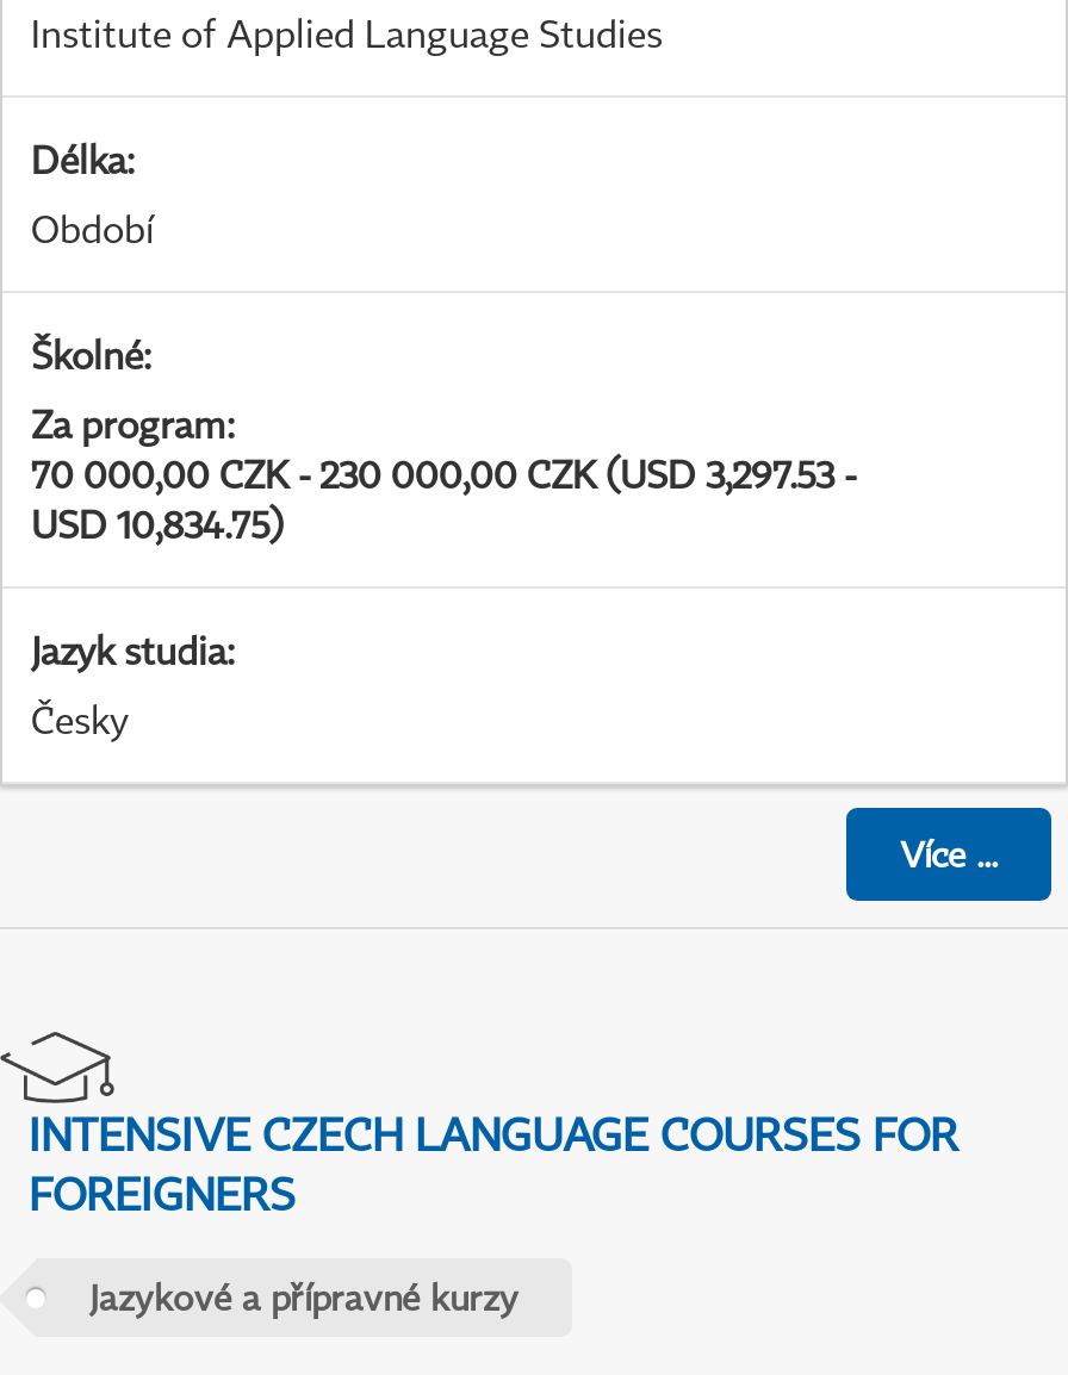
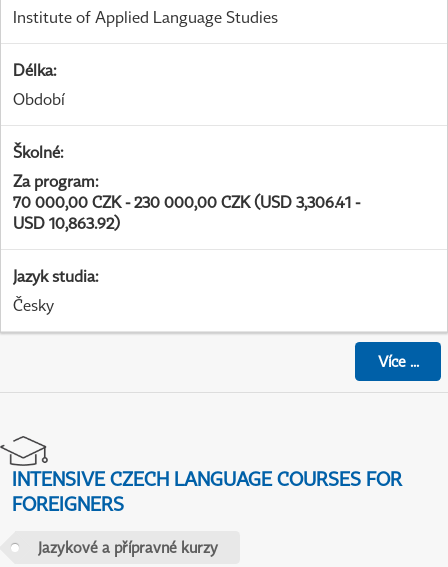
- 70 000,00 CZK - 230 000,00 CZK (USD 3,297.53 -
+ 70 000,00 CZK - 230 000,00 CZK (USD 3,306.41 -

- USD 10,834.75)
+ USD 10,863.92)
